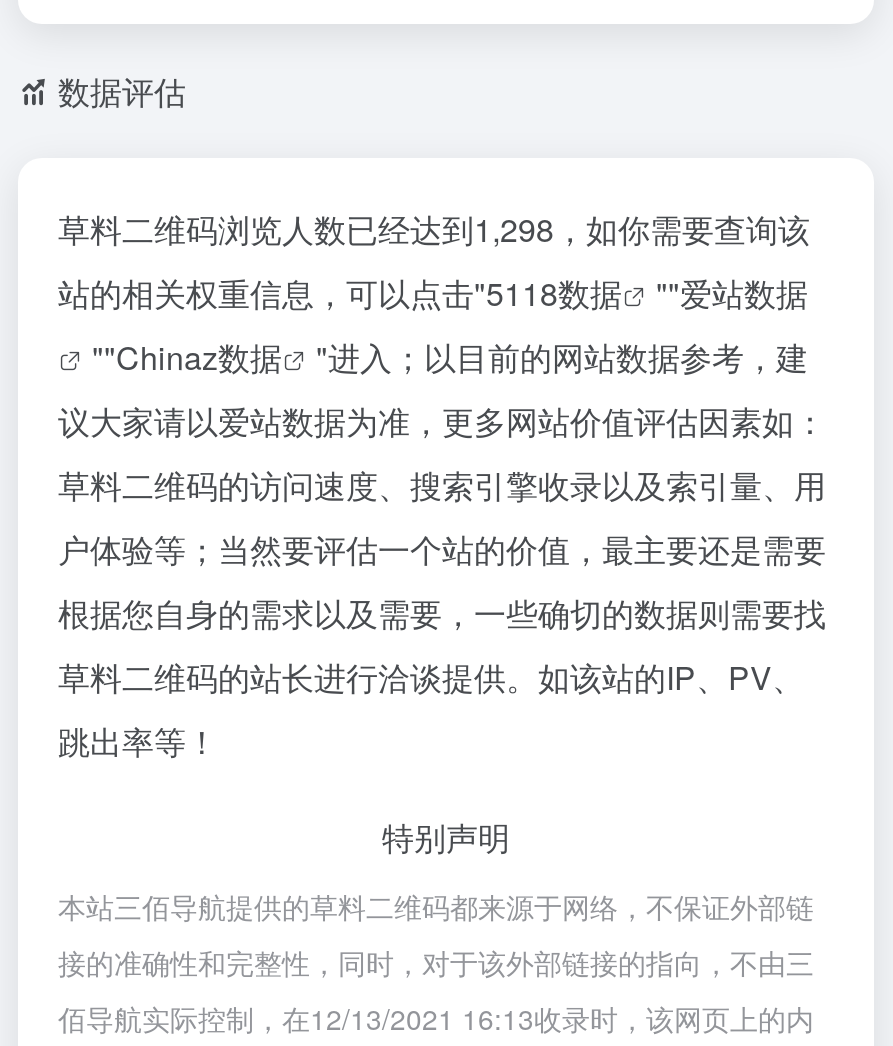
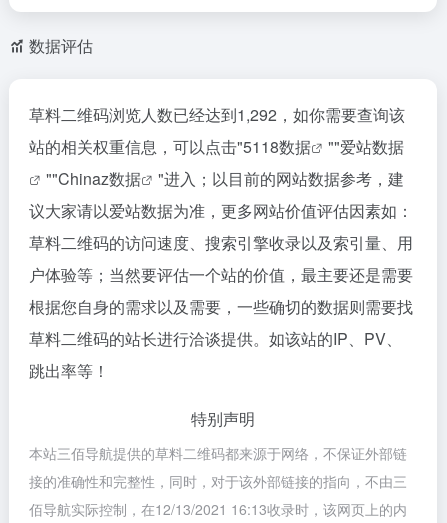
- 草料二维码浏览人数已经达到1,298，如你需要查询该
+ 草料二维码浏览人数已经达到1,292，如你需要查询该
